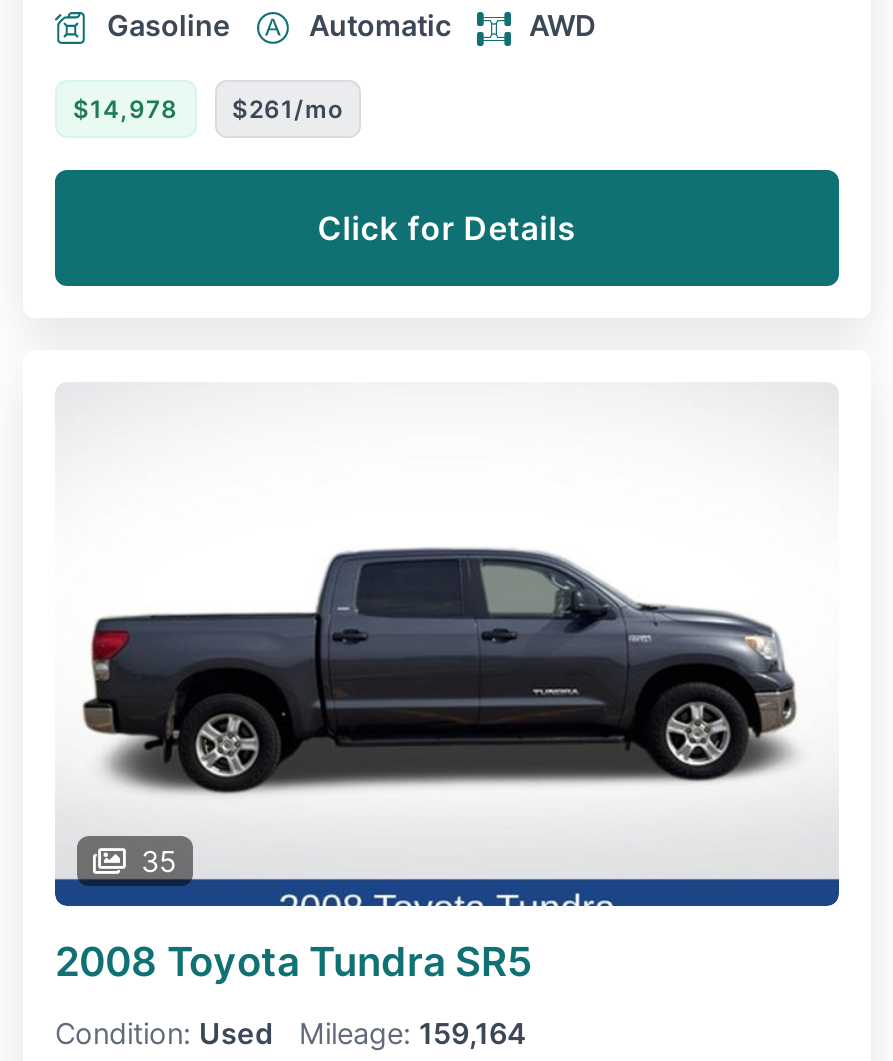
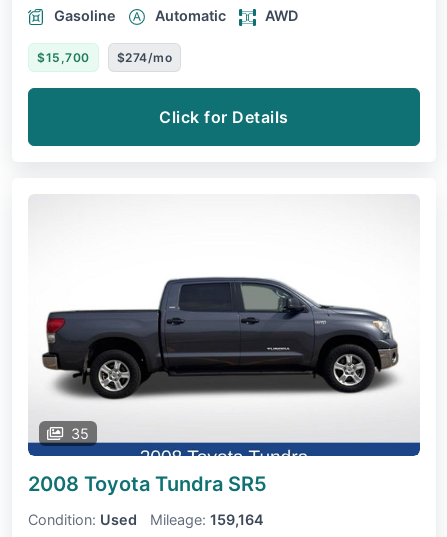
- $14,978
- $261/mo
+ $15,700
+ $274/mo
